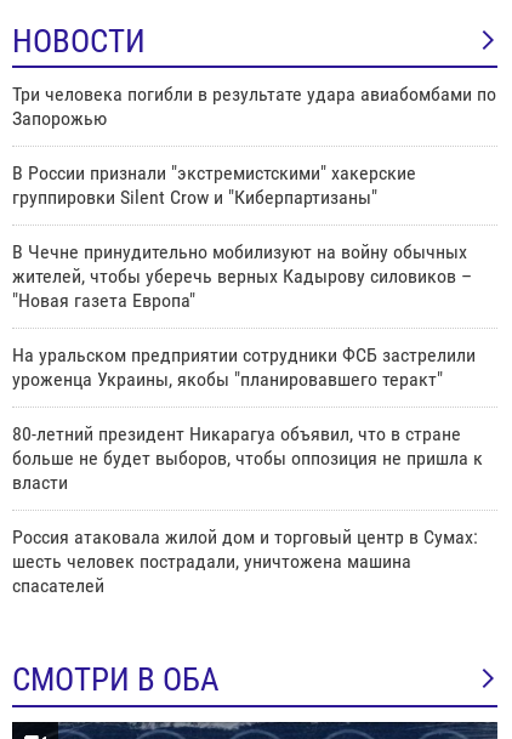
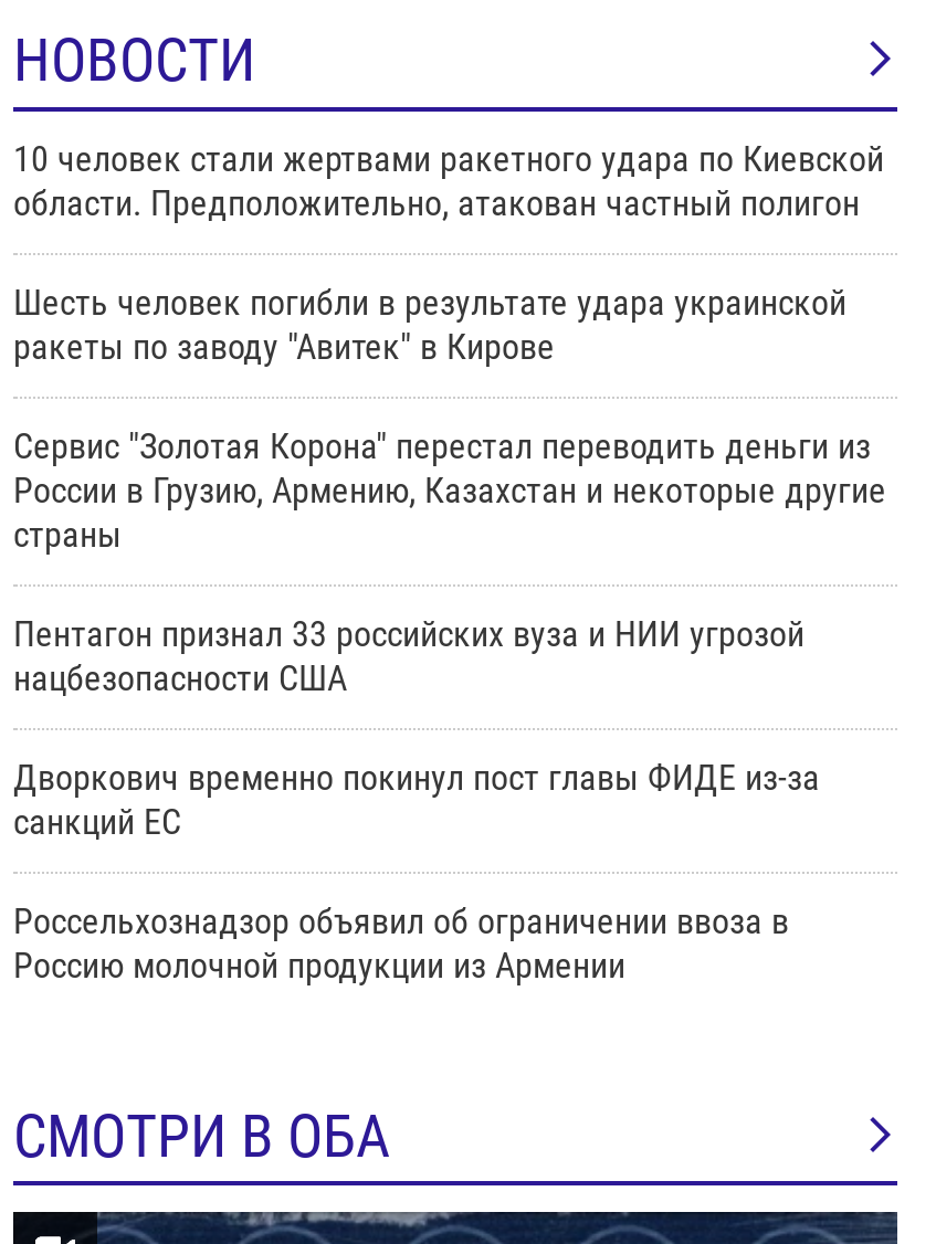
- Три человека погибли в результате удара авиабомбами по
- Запорожью
+ 10 человек стали жертвами ракетного удара по Киевской
+ области. Предположительно, атакован частный полигон

- В России признали "экстремистскими" хакерские
- группировки Silent Crow и "Киберпартизаны"
+ Шесть человек погибли в результате удара украинской
+ ракеты по заводу "Авитек" в Кирове

- В Чечне принудительно мобилизуют на войну обычных
- жителей, чтобы уберечь верных Кадырову силовиков –
- "Новая газета Европа"
+ Сервис "Золотая Корона" перестал переводить деньги из
+ России в Грузию, Армению, Казахстан и некоторые другие
+ страны

- На уральском предприятии сотрудники ФСБ застрелили
- уроженца Украины, якобы "планировавшего теракт"
+ Пентагон признал 33 российских вуза и НИИ угрозой
+ нацбезопасности США

- 80-летний президент Никарагуа объявил, что в стране
- больше не будет выборов, чтобы оппозиция не пришла к
- власти
+ Дворкович временно покинул пост главы ФИДЕ из-за
+ санкций ЕС

- Россия атаковала жилой дом и торговый центр в Сумах:
- шесть человек пострадали, уничтожена машина
- спасателей
+ Россельхознадзор объявил об ограничении ввоза в
+ Россию молочной продукции из Армении
